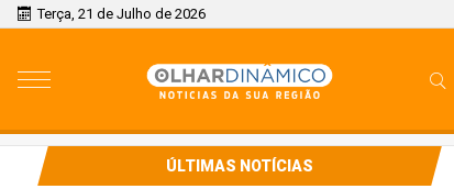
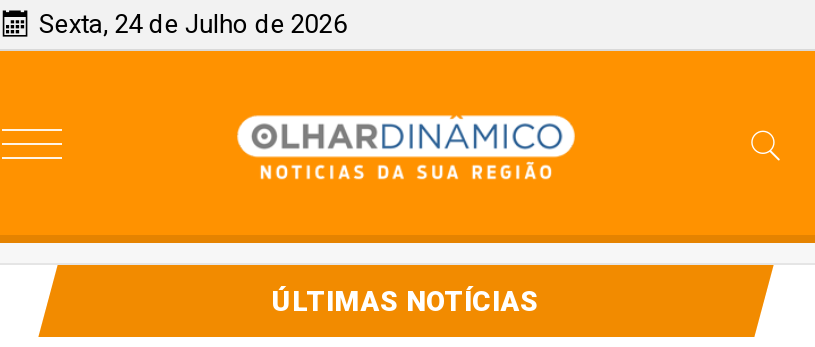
- Terça, 21 de Julho de 2026
+ Sexta, 24 de Julho de 2026
